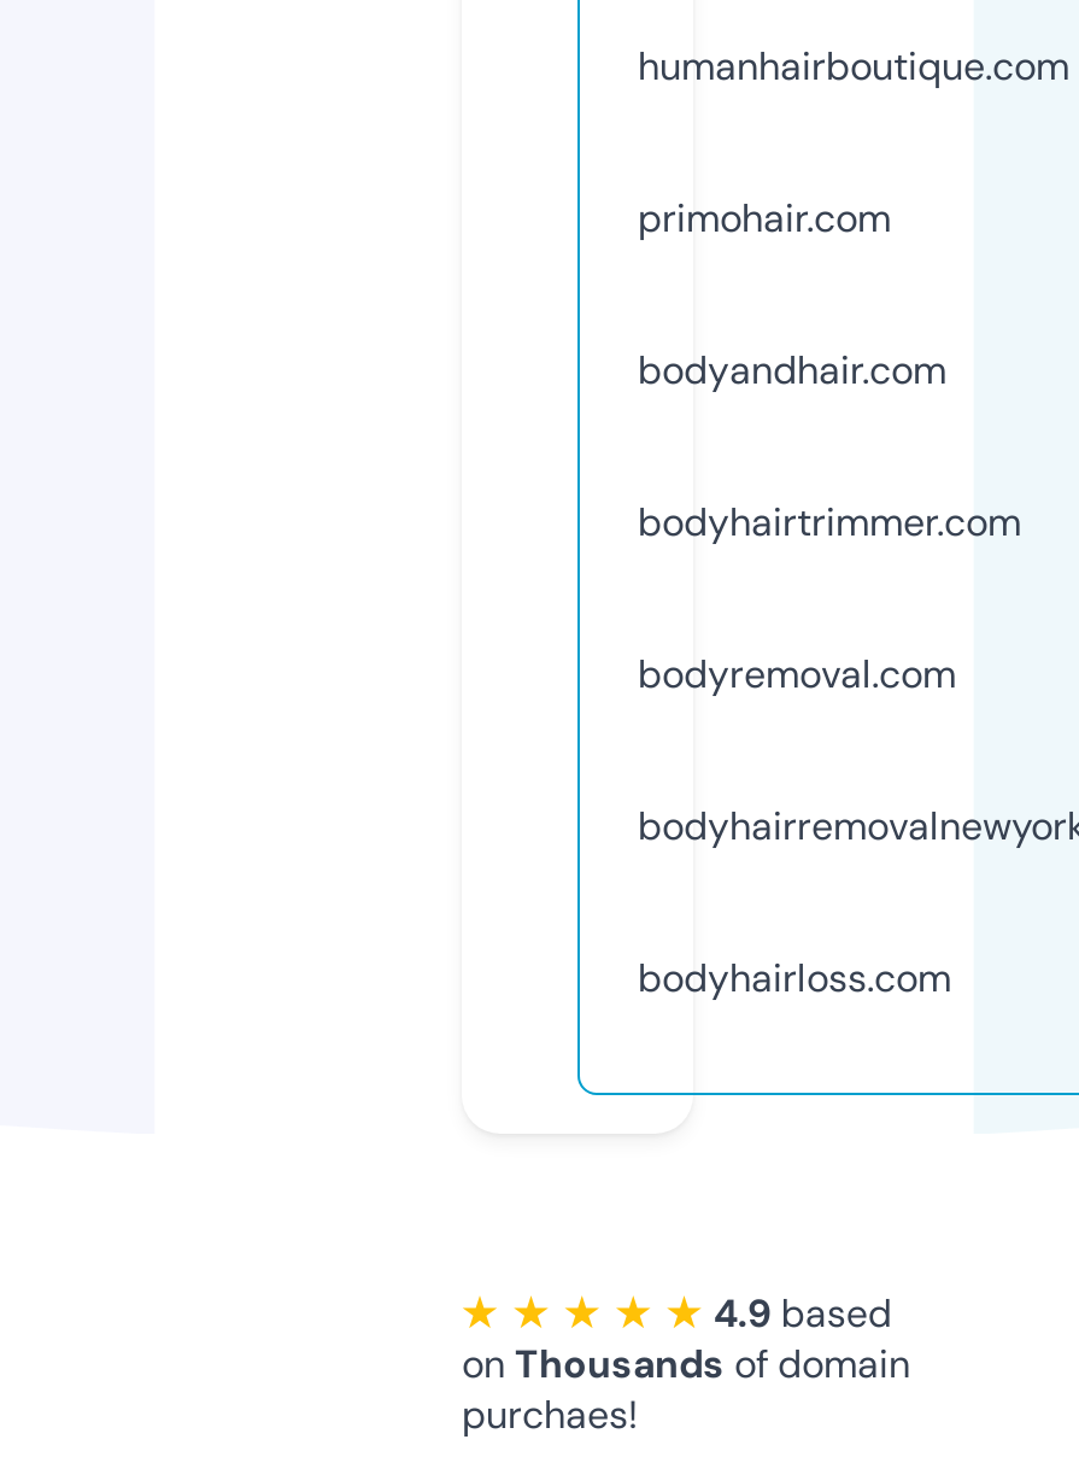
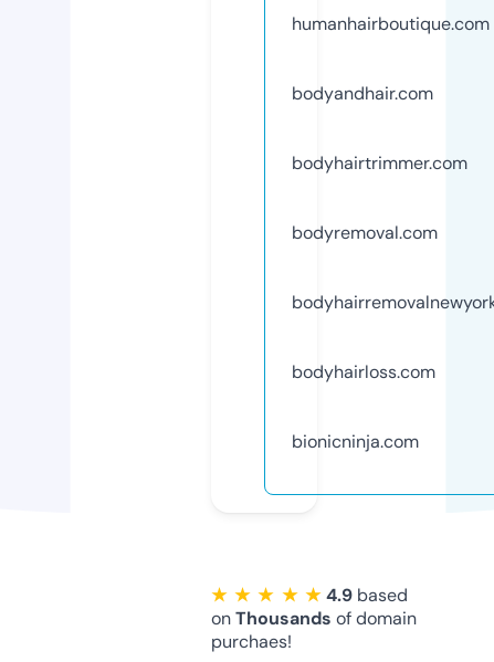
- primohair.com

moved up: bodyandhair.com | bodyhairtrimmer.com | bodyremoval.com | bodyhairloss.com

+ bionicninja.com
